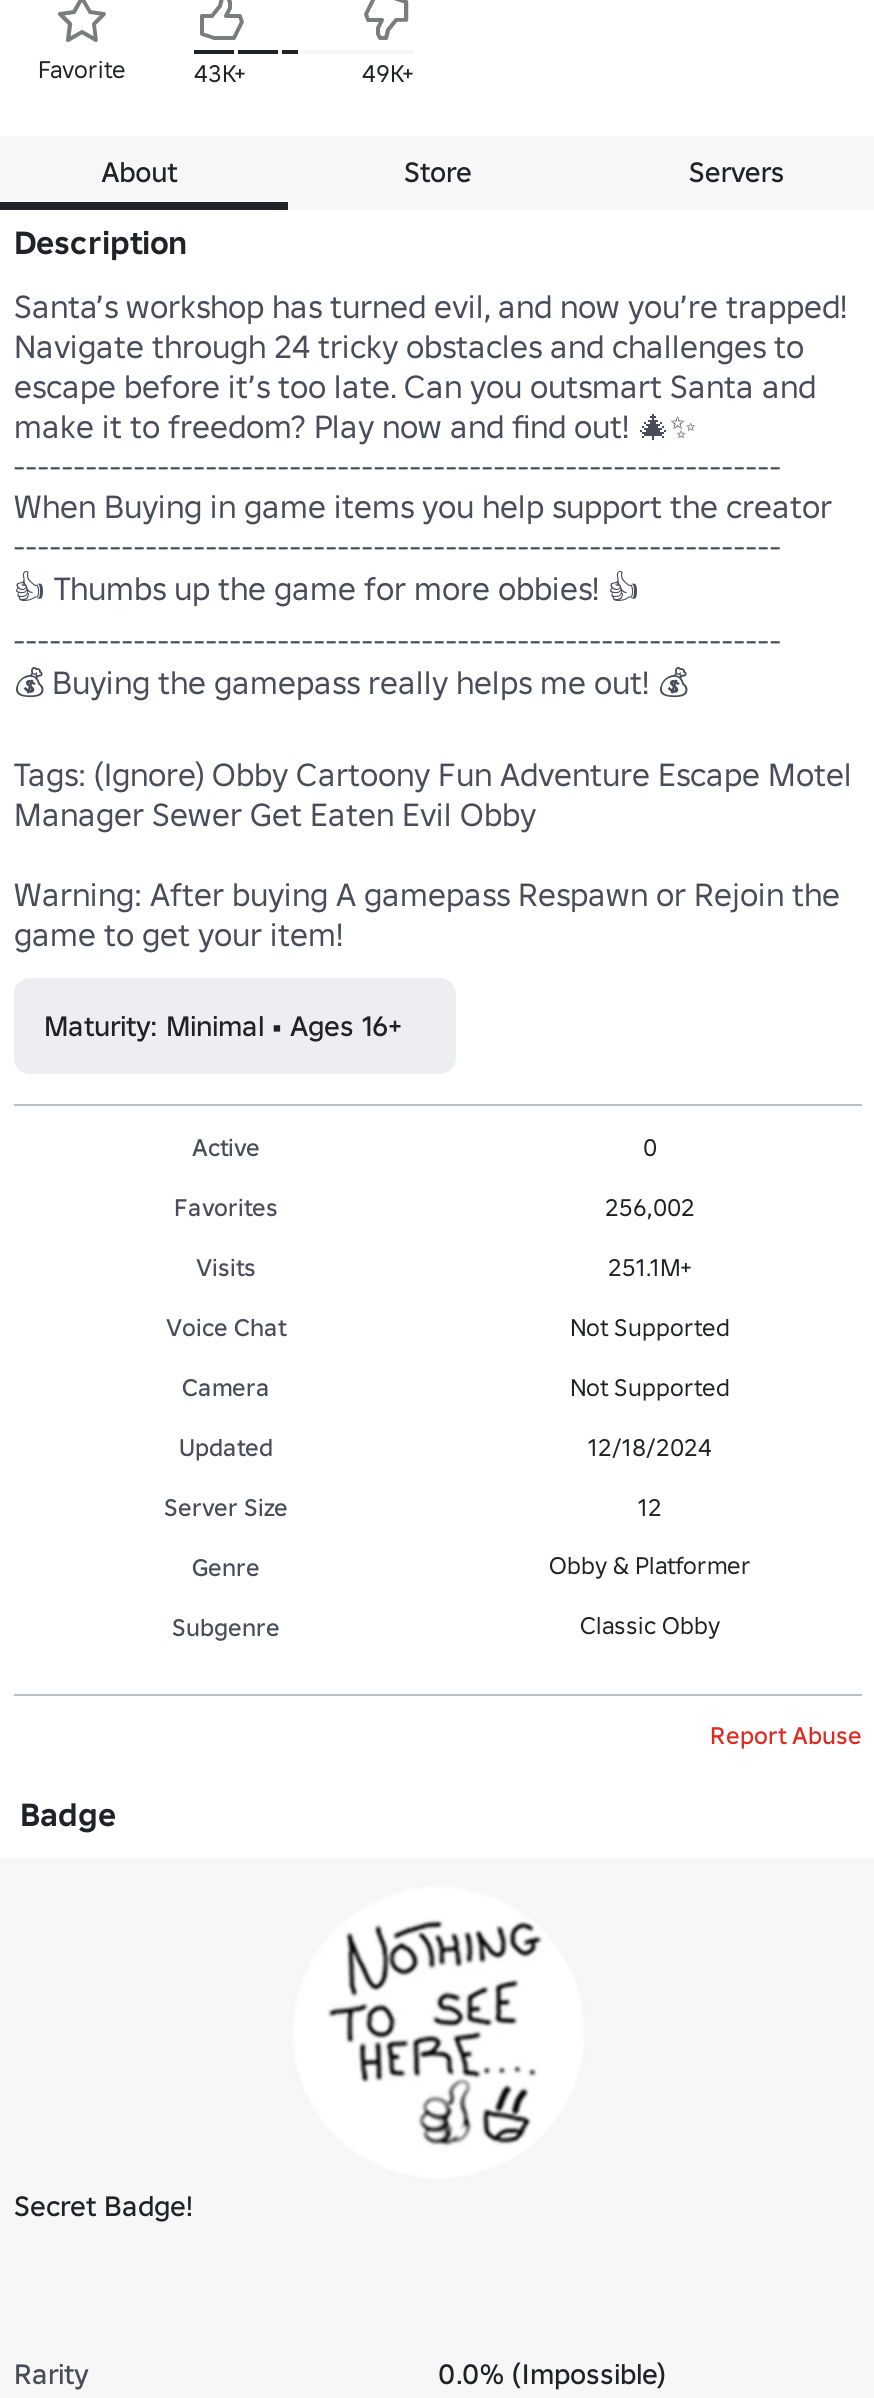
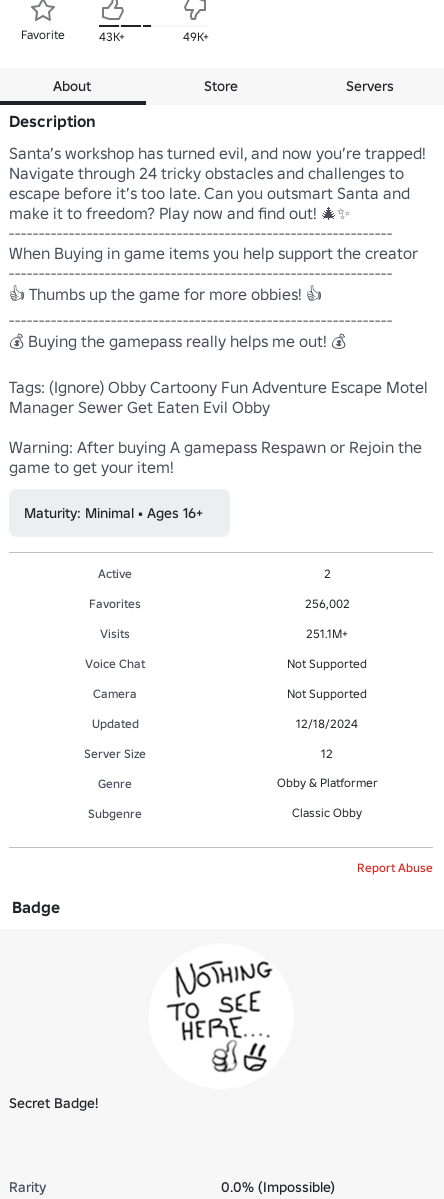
- 0
+ 2
